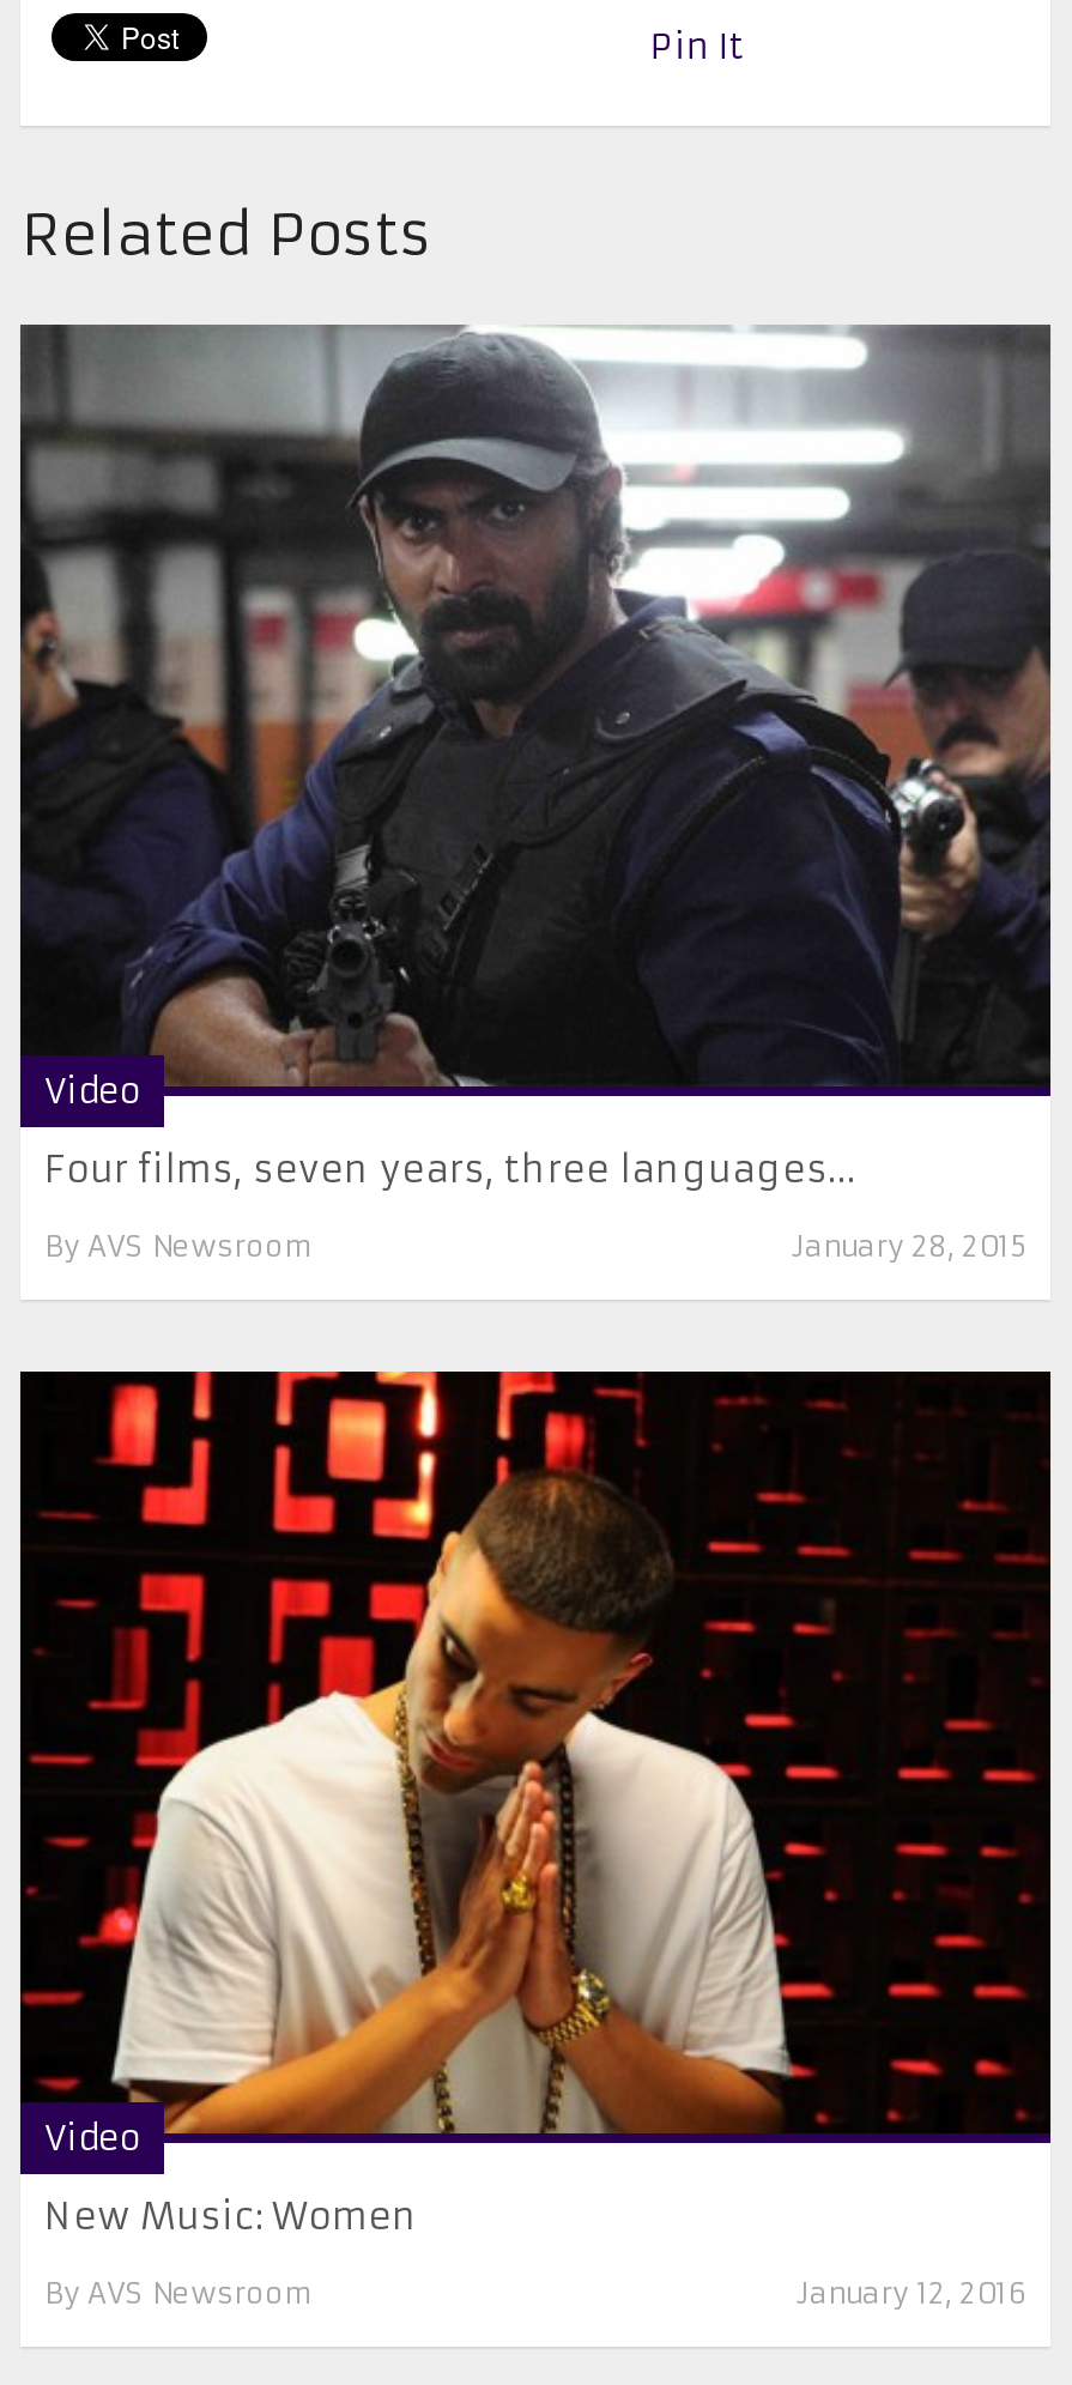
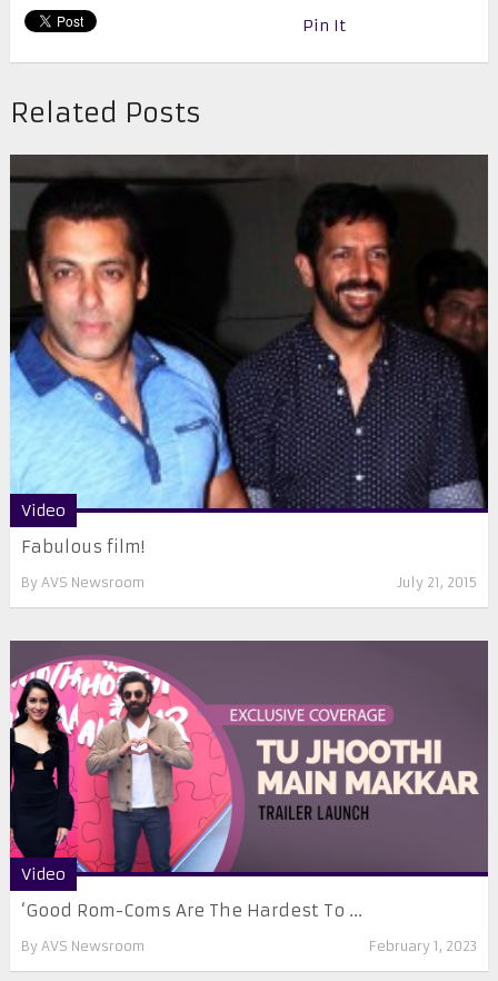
- [image]
- Four films, seven years, three languages…
+ [image]
+ Fabulous film!

- January 28, 2015
+ July 21, 2015

- [image]
- New Music: Women
+ [image]
+ ‘Good Rom-Coms Are The Hardest To ...

- January 12, 2016
+ February 1, 2023
